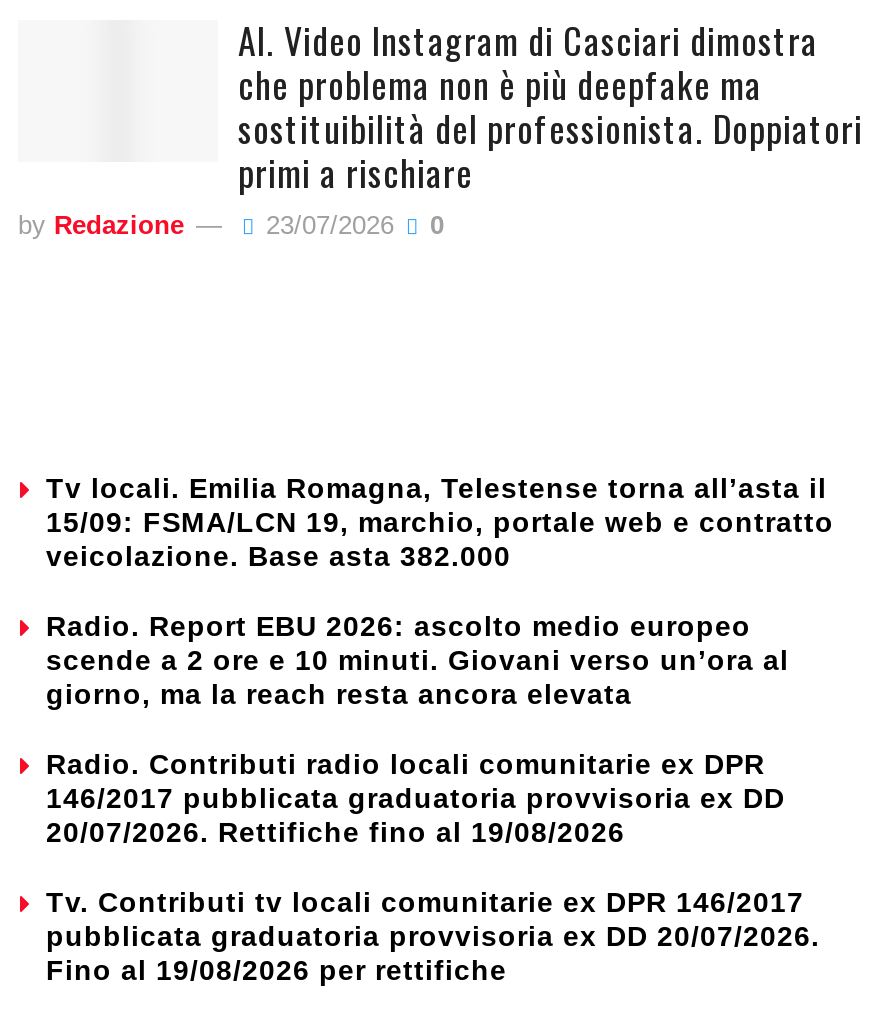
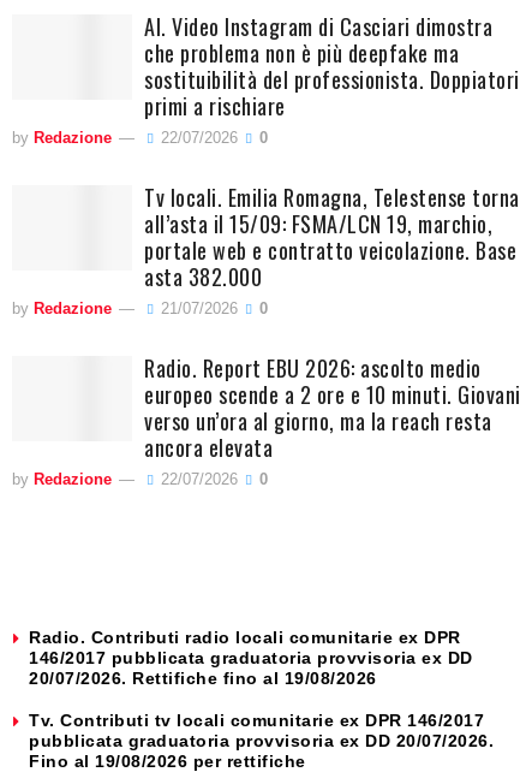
- 23/07/2026 0
+ 22/07/2026 0

- Tv locali. Emilia Romagna, Telestense torna all’asta il
- 15/09: FSMA/LCN 19, marchio, portale web e contratto
- veicolazione. Base asta 382.000
+ Tv locali. Emilia Romagna, Telestense torna
+ all’asta il 15/09: FSMA/LCN 19, marchio,
+ portale web e contratto veicolazione. Base
+ asta 382.000
+ by Redazione
+ 21/07/2026
+ 0

- Radio. Report EBU 2026: ascolto medio europeo
- scende a 2 ore e 10 minuti. Giovani verso un’ora al
- giorno, ma la reach resta ancora elevata
+ Radio. Report EBU 2026: ascolto medio
+ europeo scende a 2 ore e 10 minuti. Giovani
+ verso un’ora al giorno, ma la reach resta
+ ancora elevata
+ by Redazione
+ 22/07/2026
+ 0
